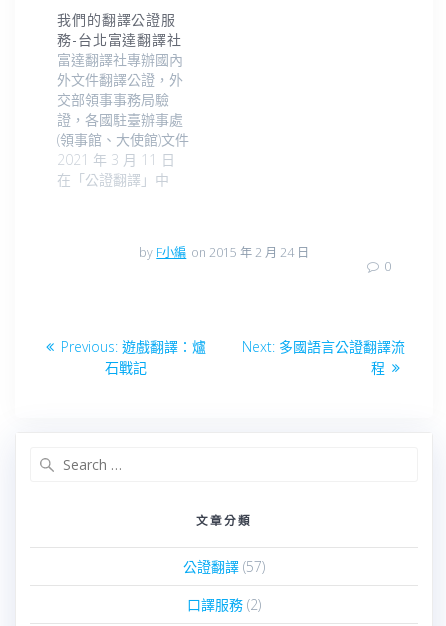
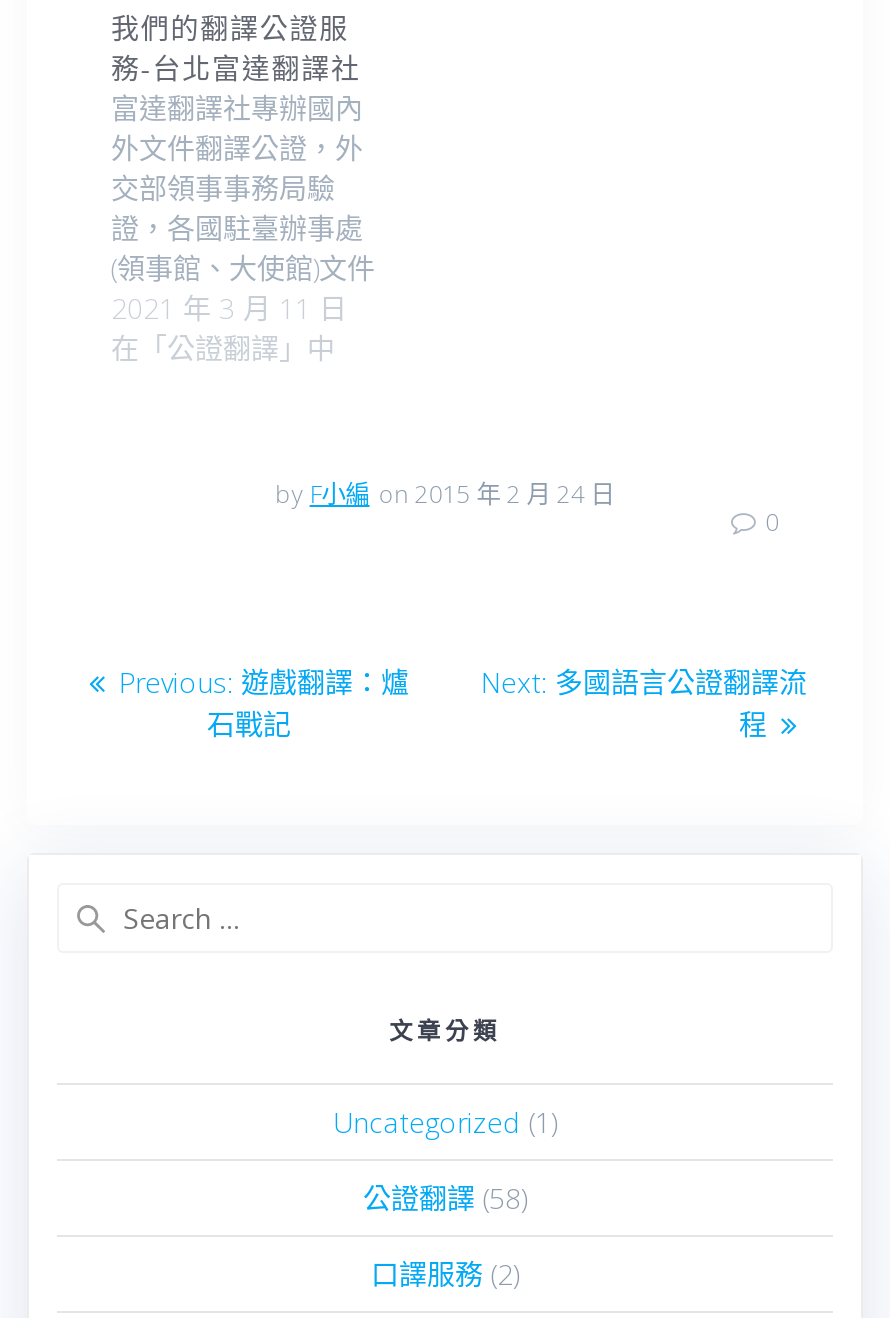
- 公證翻譯(57)
+ Uncategorized (1)
+ 公證翻譯(58)
